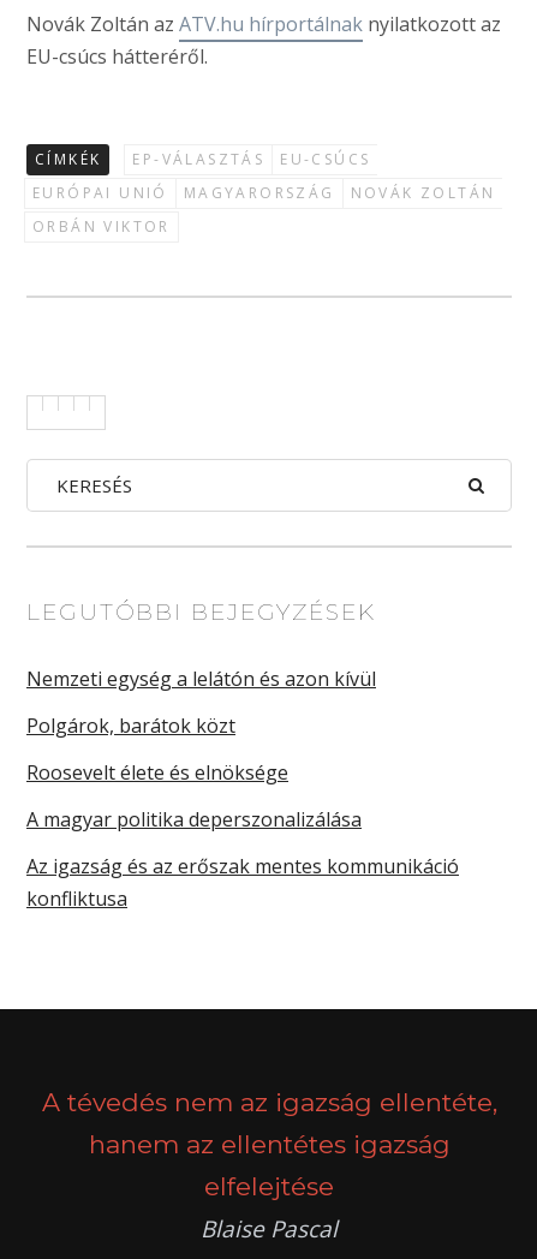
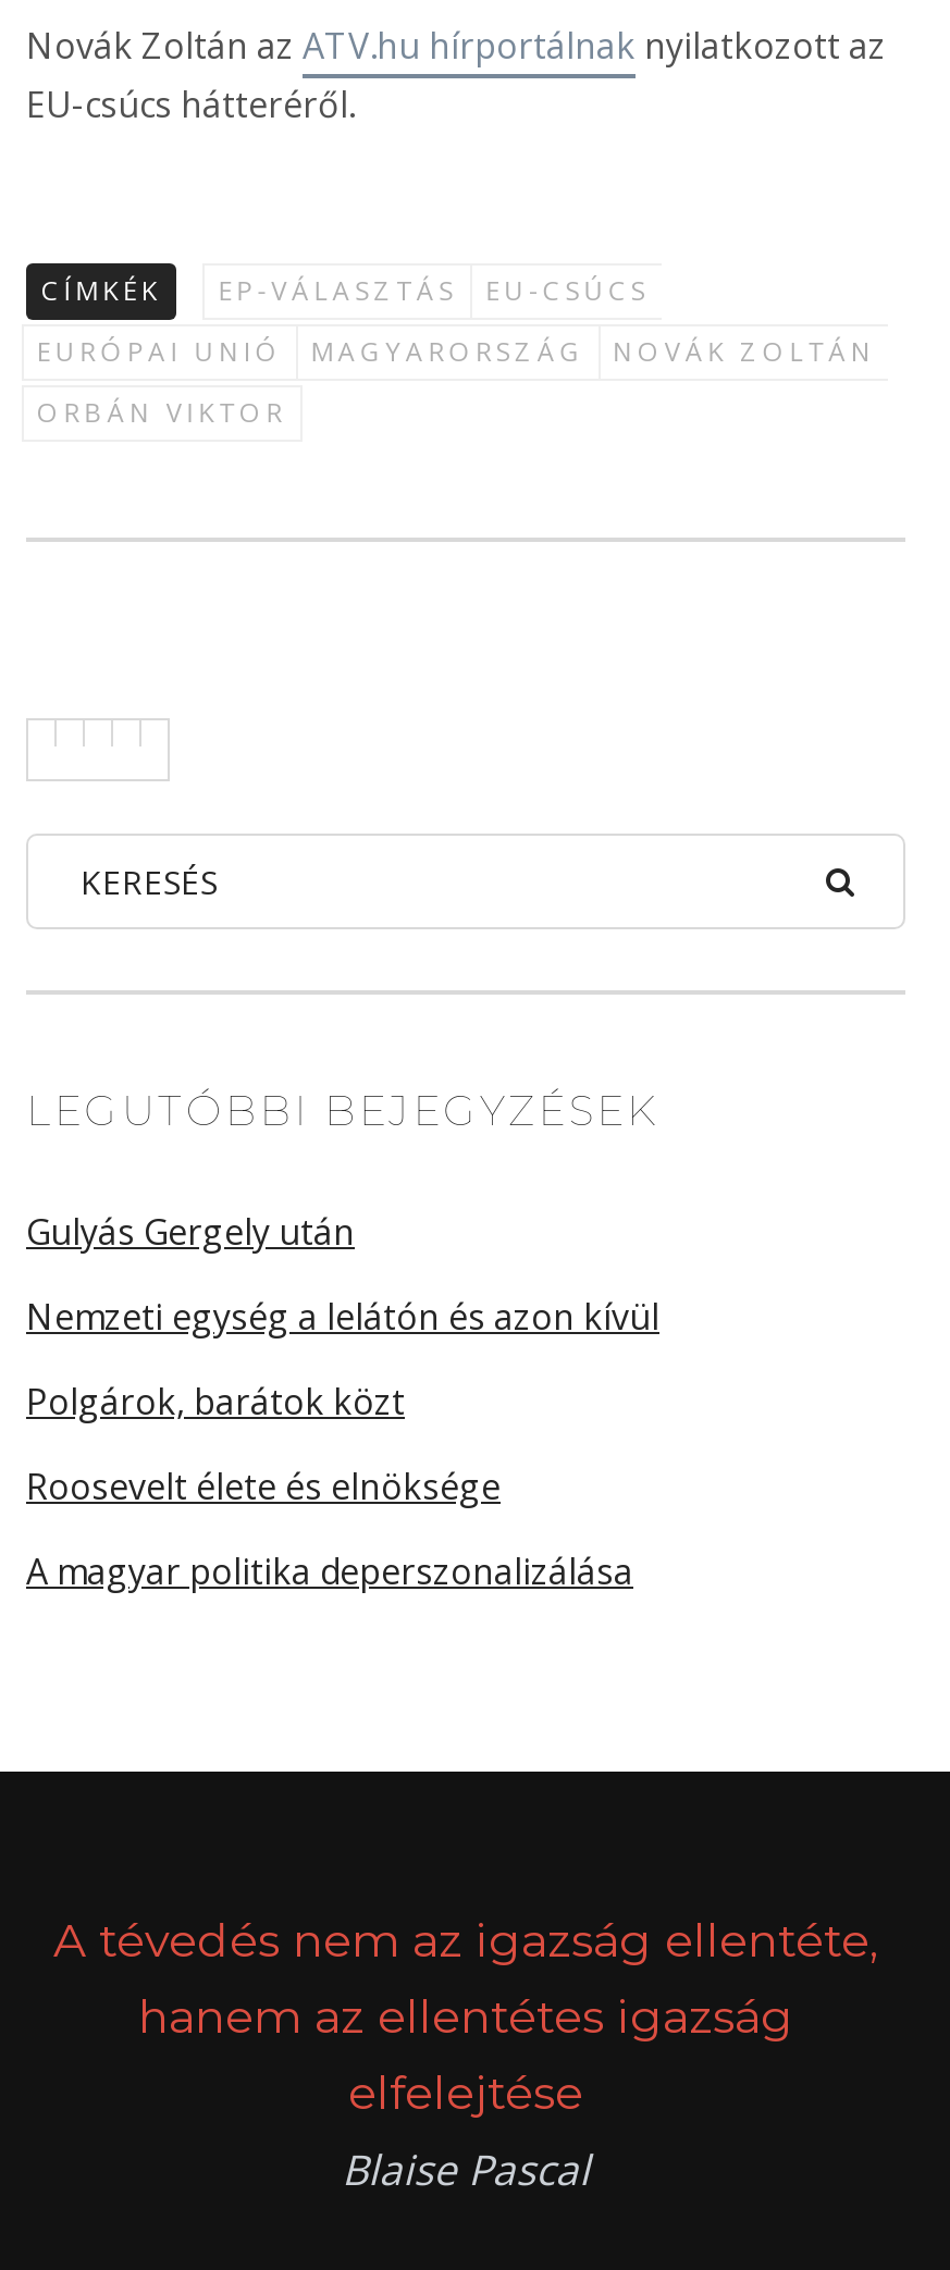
+ Gulyás Gergely után

moved down: Nemzeti egység a lelátón és azon kívül | Polgárok, barátok közt | Roosevelt élete és elnöksége | A magyar politika deperszonalizálása

- Az igazság és az erőszak mentes kommunikáció
- konfliktusa
